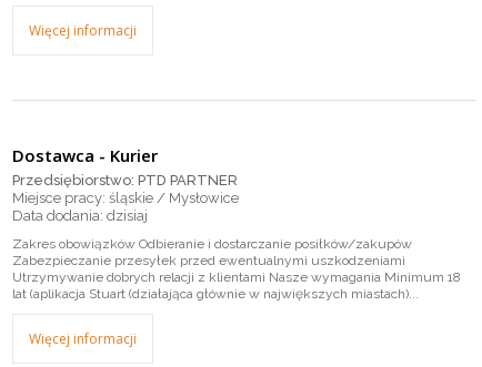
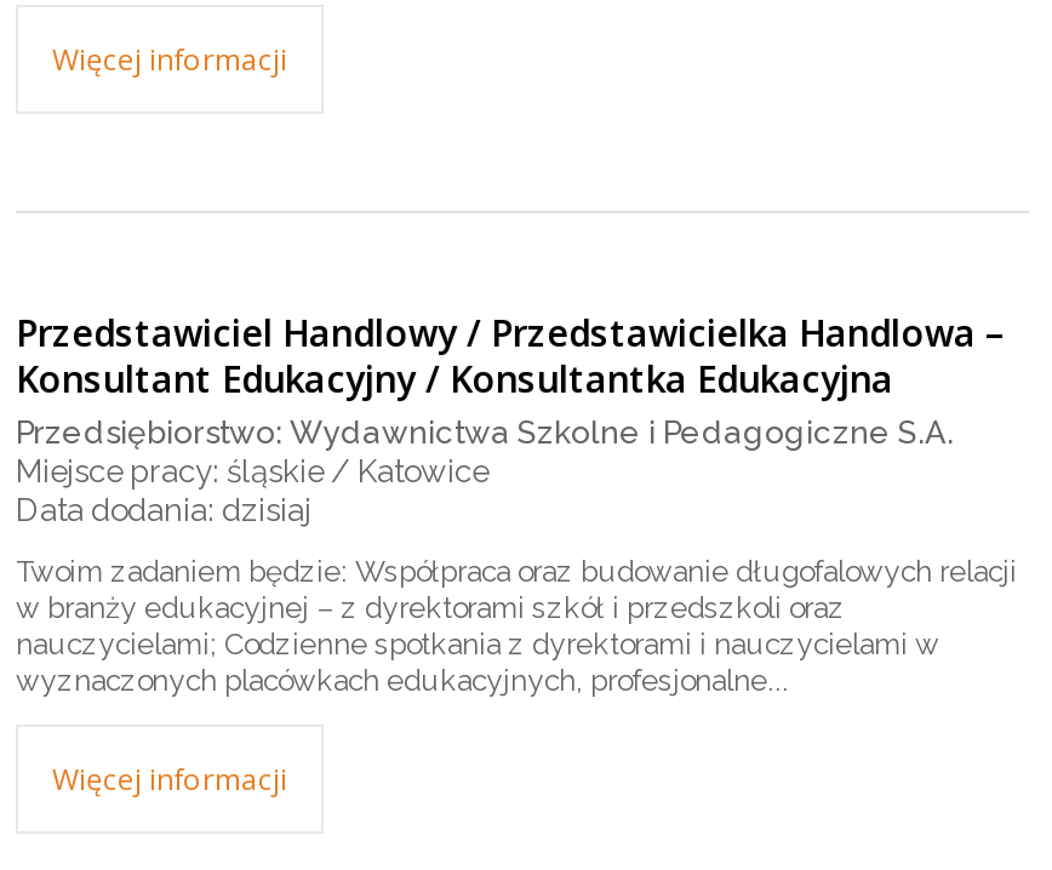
- Dostawca - Kurier
- Przedsiębiorstwo: PTD PARTNER
- Miejsce pracy: śląskie / Mysłowice
+ Przedstawiciel Handlowy / Przedstawicielka Handlowa –
+ Konsultant Edukacyjny / Konsultantka Edukacyjna
+ Przedsiębiorstwo: Wydawnictwa Szkolne i Pedagogiczne S.A.
+ Miejsce pracy: śląskie / Katowice

- Zakres obowiązków Odbieranie i dostarczanie posiłków/zakupów
- Zabezpieczanie przesyłek przed ewentualnymi uszkodzeniami
- Utrzymywanie dobrych relacji z klientami Nasze wymagania Minimum 18
- lat (aplikacja Stuart (działająca głównie w największych miastach)...
+ Twoim zadaniem będzie: Współpraca oraz budowanie długofalowych relacji
+ w branży edukacyjnej – z dyrektorami szkół i przedszkoli oraz
+ nauczycielami; Codzienne spotkania z dyrektorami i nauczycielami w
+ wyznaczonych placówkach edukacyjnych, profesjonalne...
